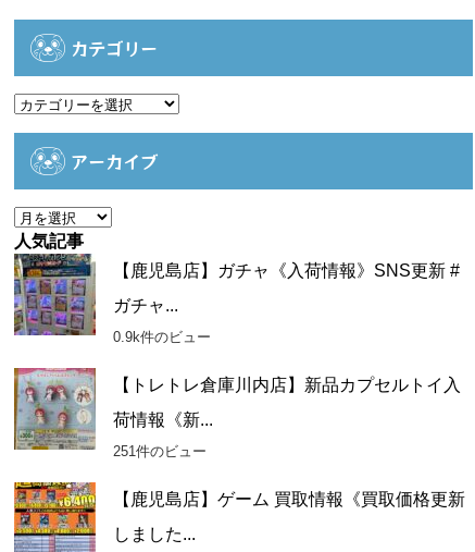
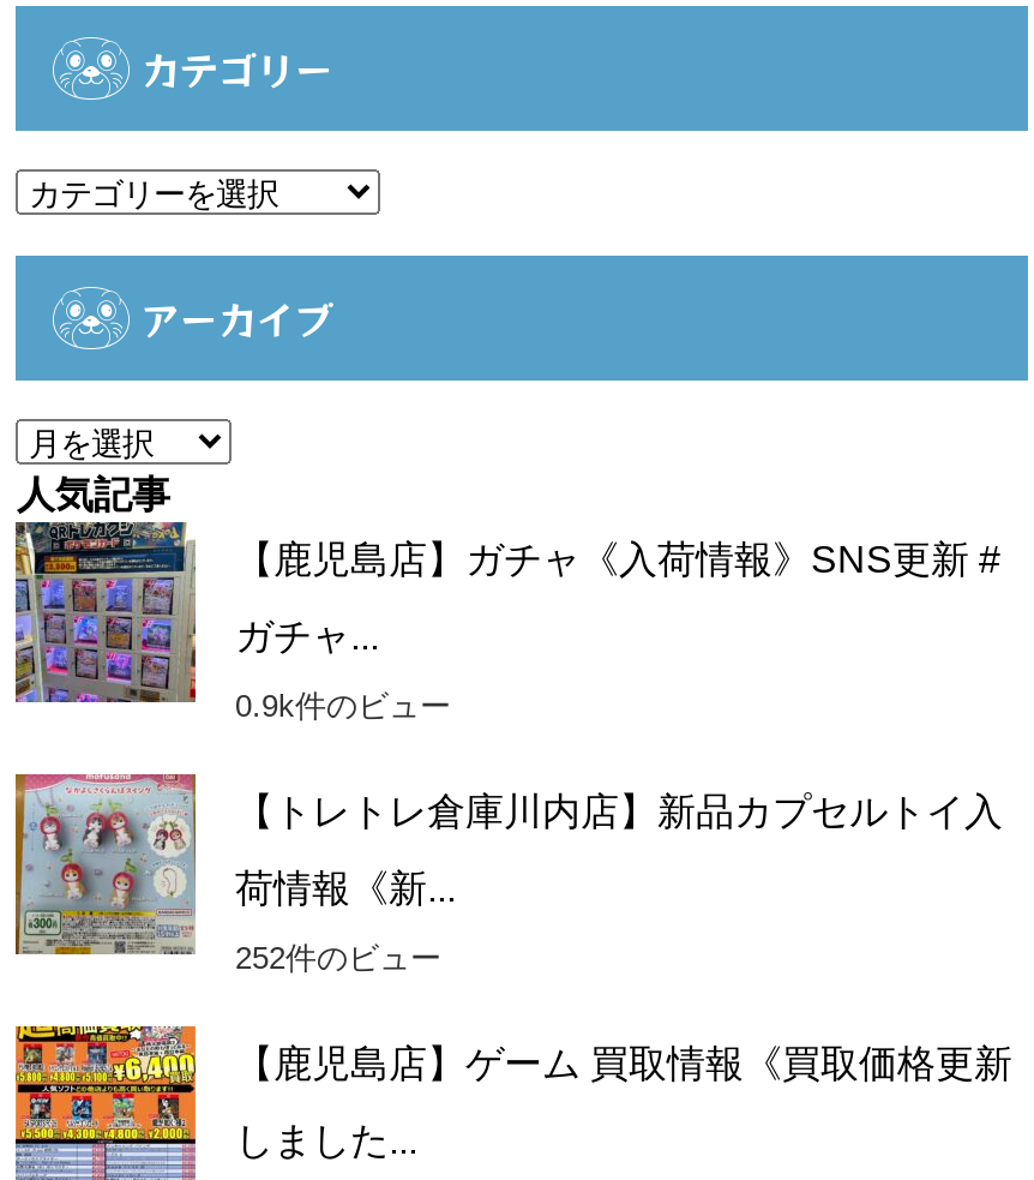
- 251件のビュー
+ 252件のビュー
